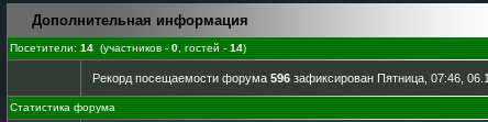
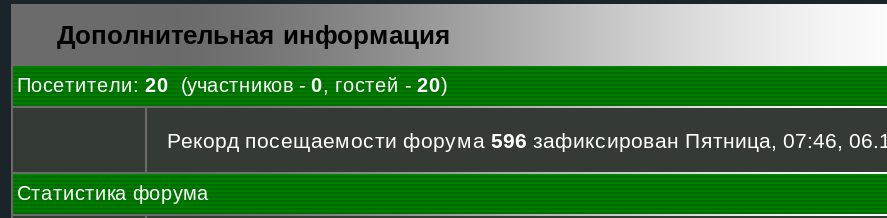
- Посетители: 14 (участников - 0, гостей - 14)
+ Посетители: 20 (участников - 0, гостей - 20)
